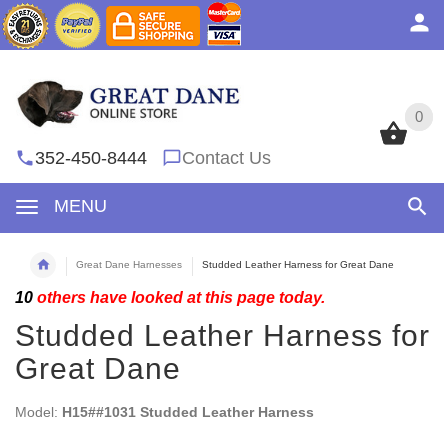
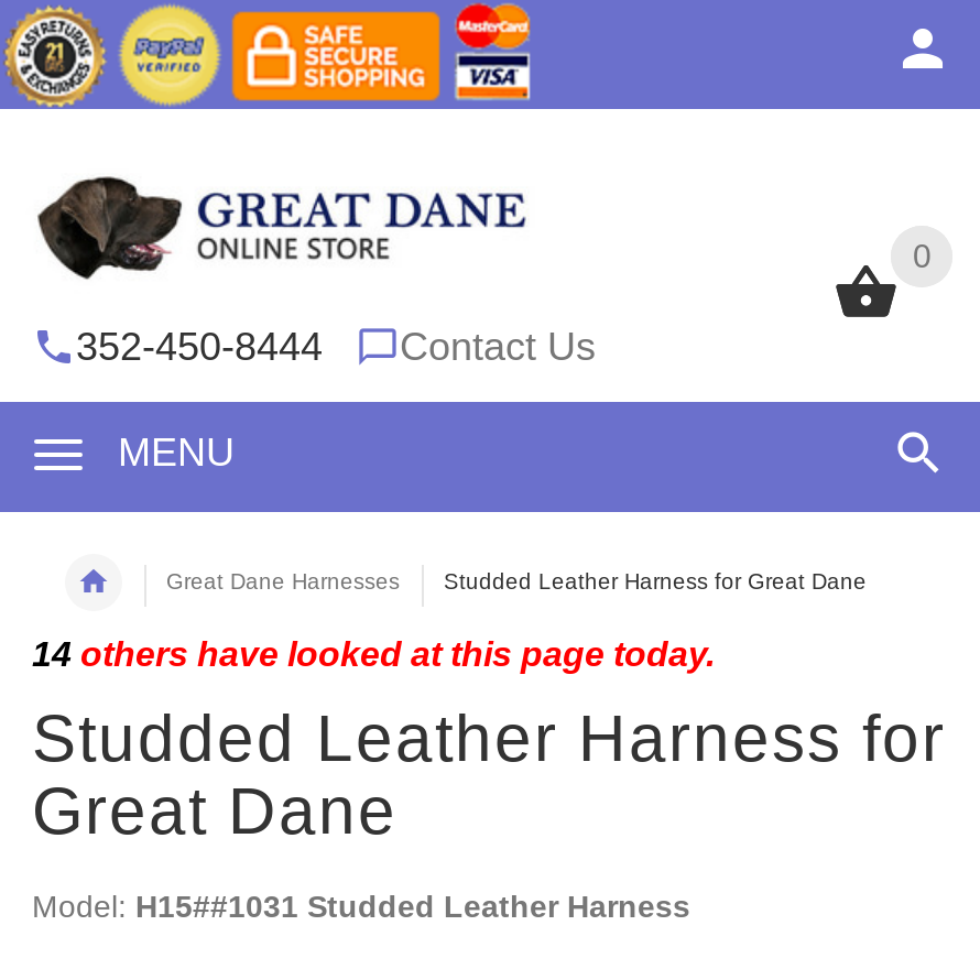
- 10 others have looked at this page today.
+ 14 others have looked at this page today.
